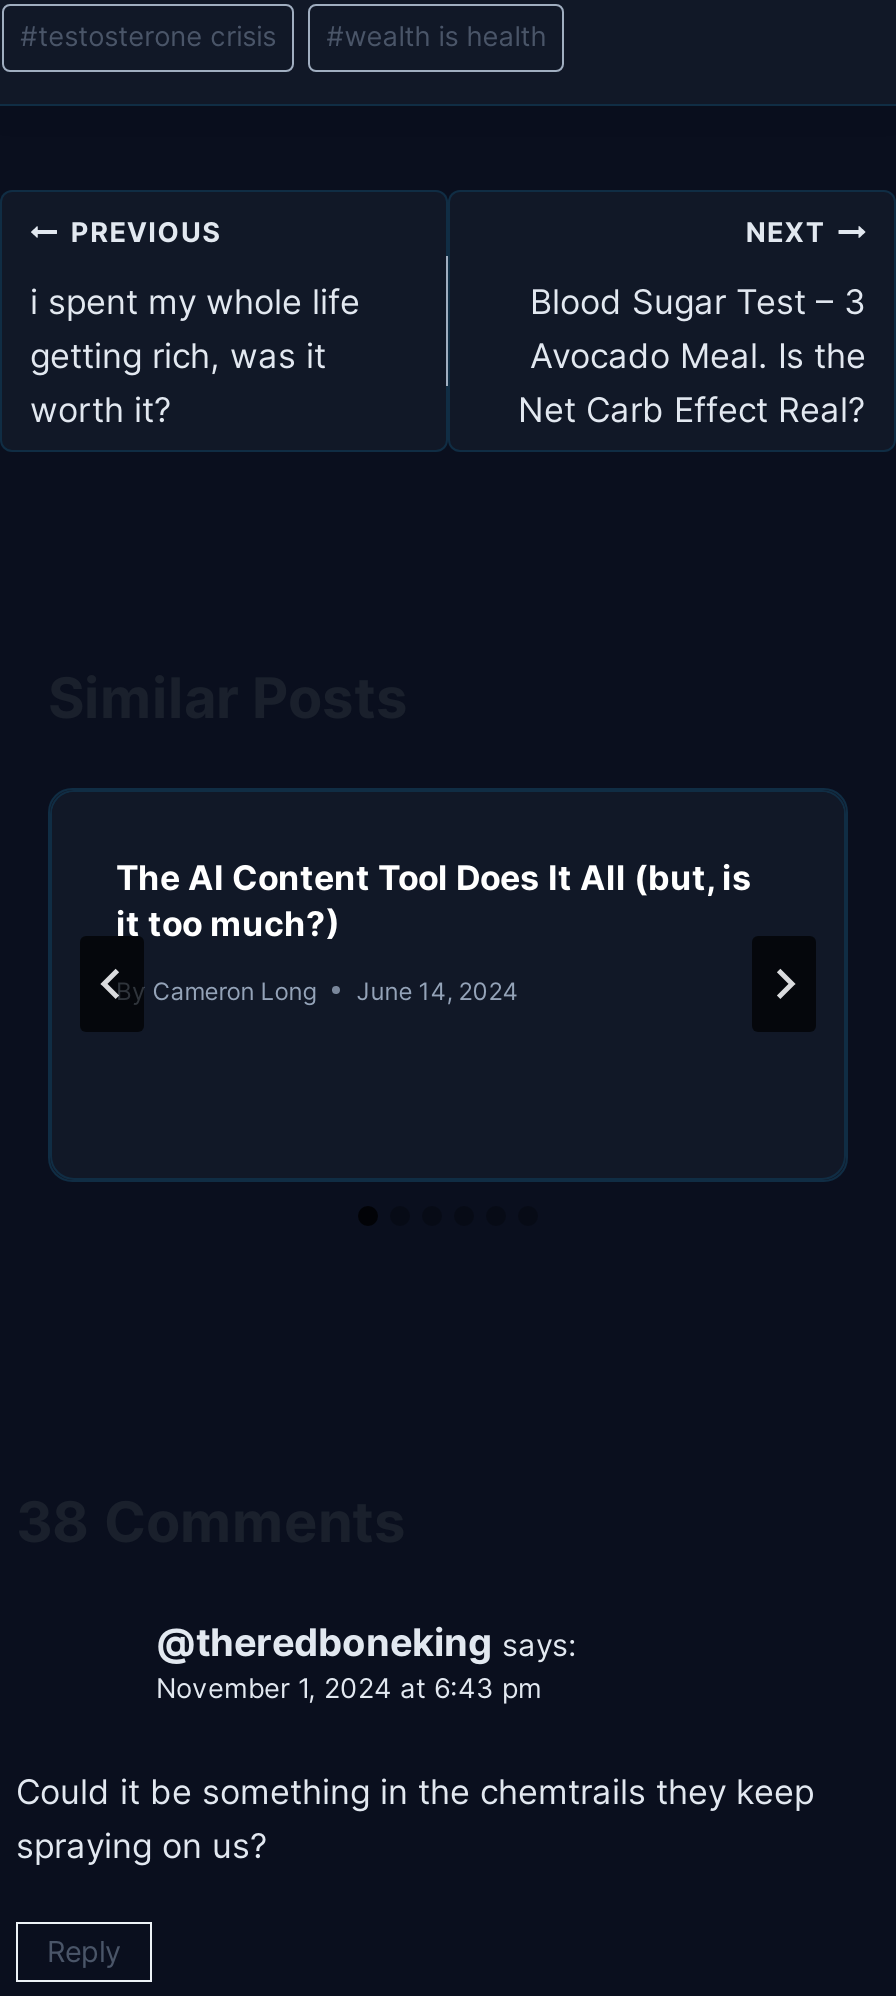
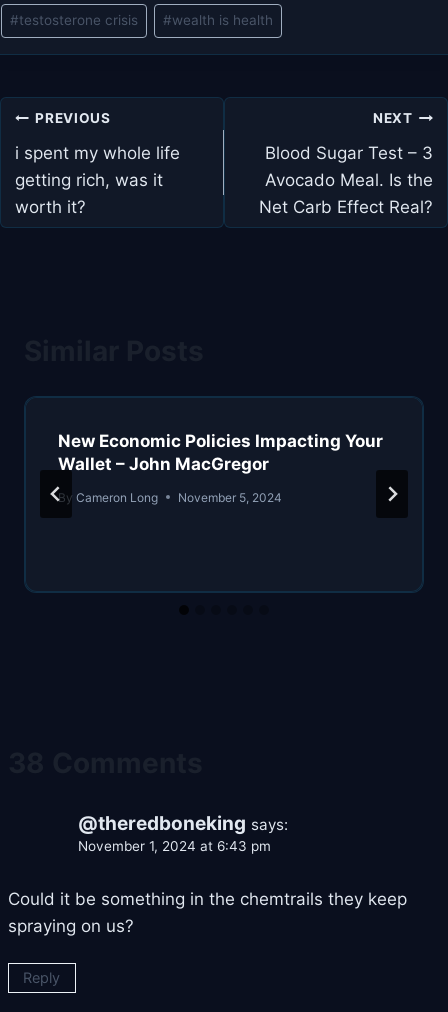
- The AI Content Tool Does It All (but, is
- it too much?)
+ New Economic Policies Impacting Your
+ Wallet – John MacGregor

- By Cameron Long June 14, 2024
+ By Cameron Long November 5, 2024
